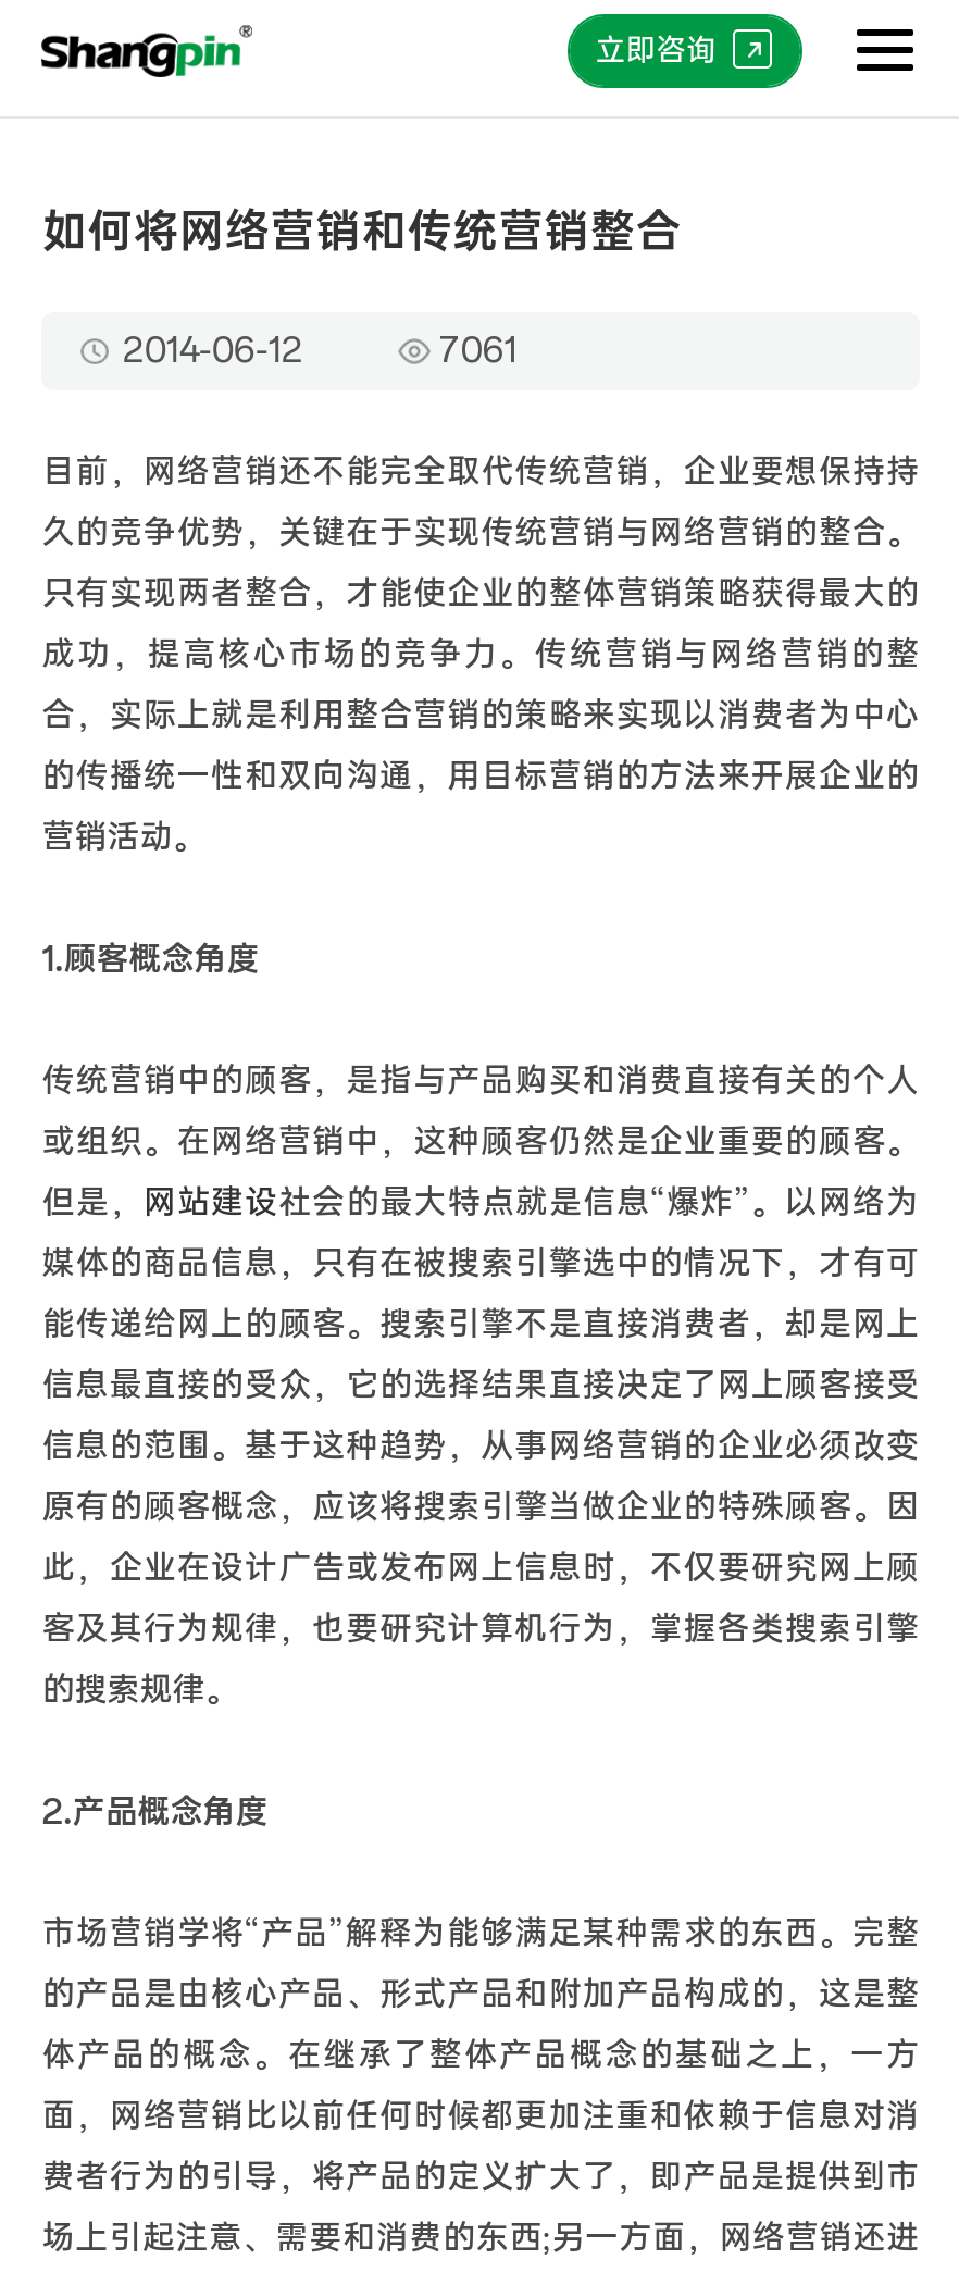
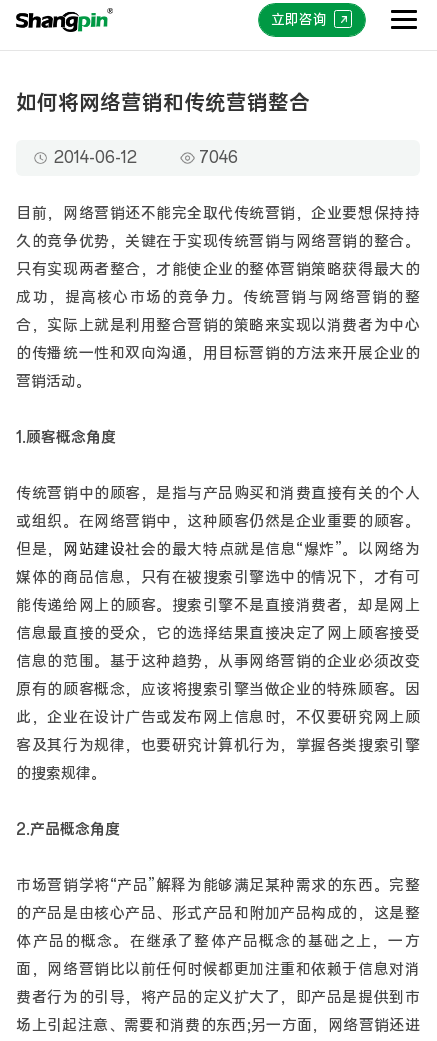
- 7061
+ 7046
